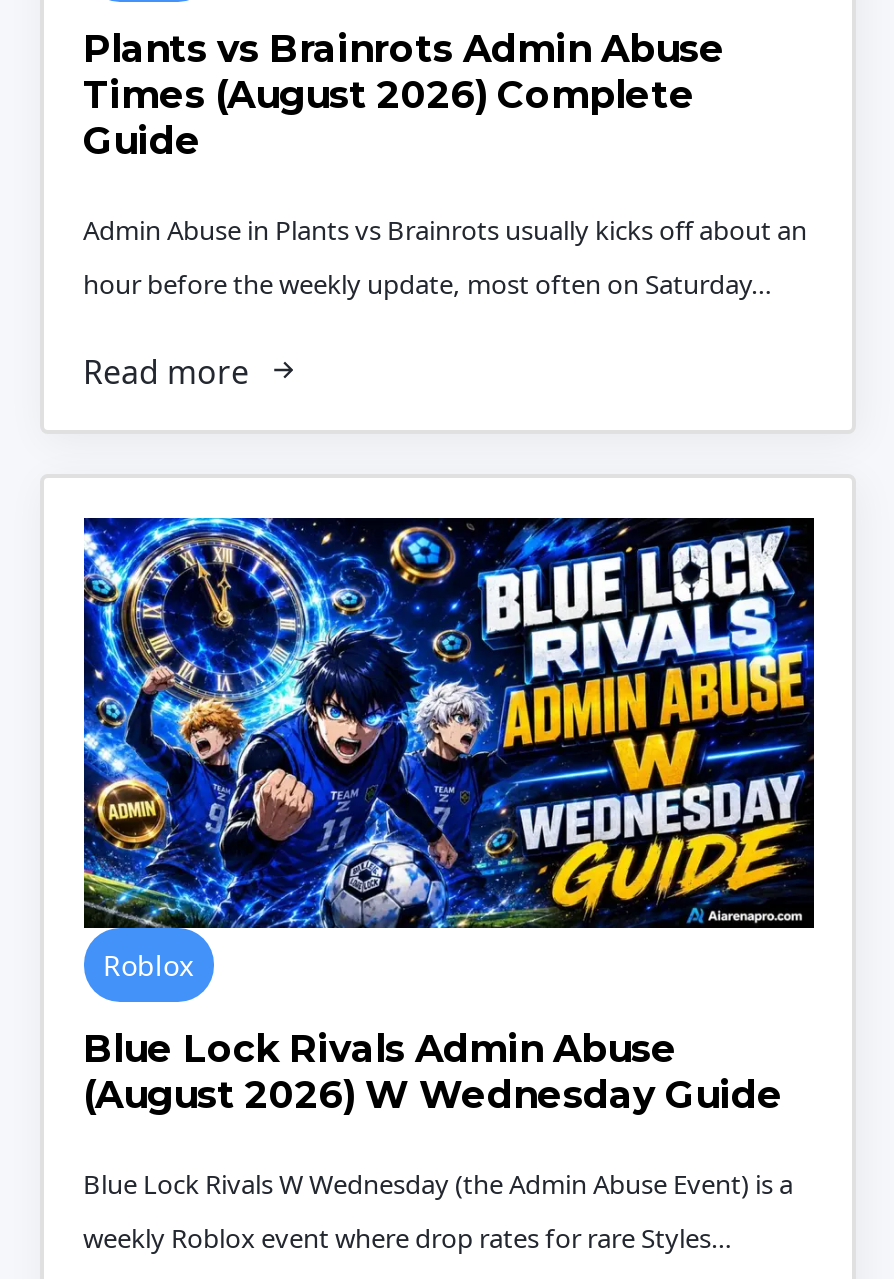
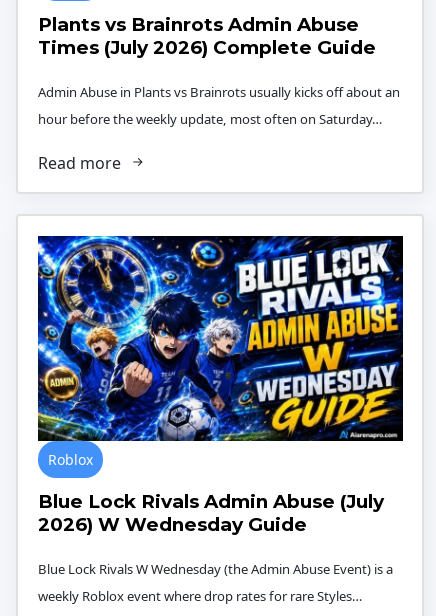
- Times (August 2026) Complete
- Guide
+ Times (July 2026) Complete Guide

- Blue Lock Rivals Admin Abuse
- (August 2026) W Wednesday Guide
+ Blue Lock Rivals Admin Abuse (July
+ 2026) W Wednesday Guide
